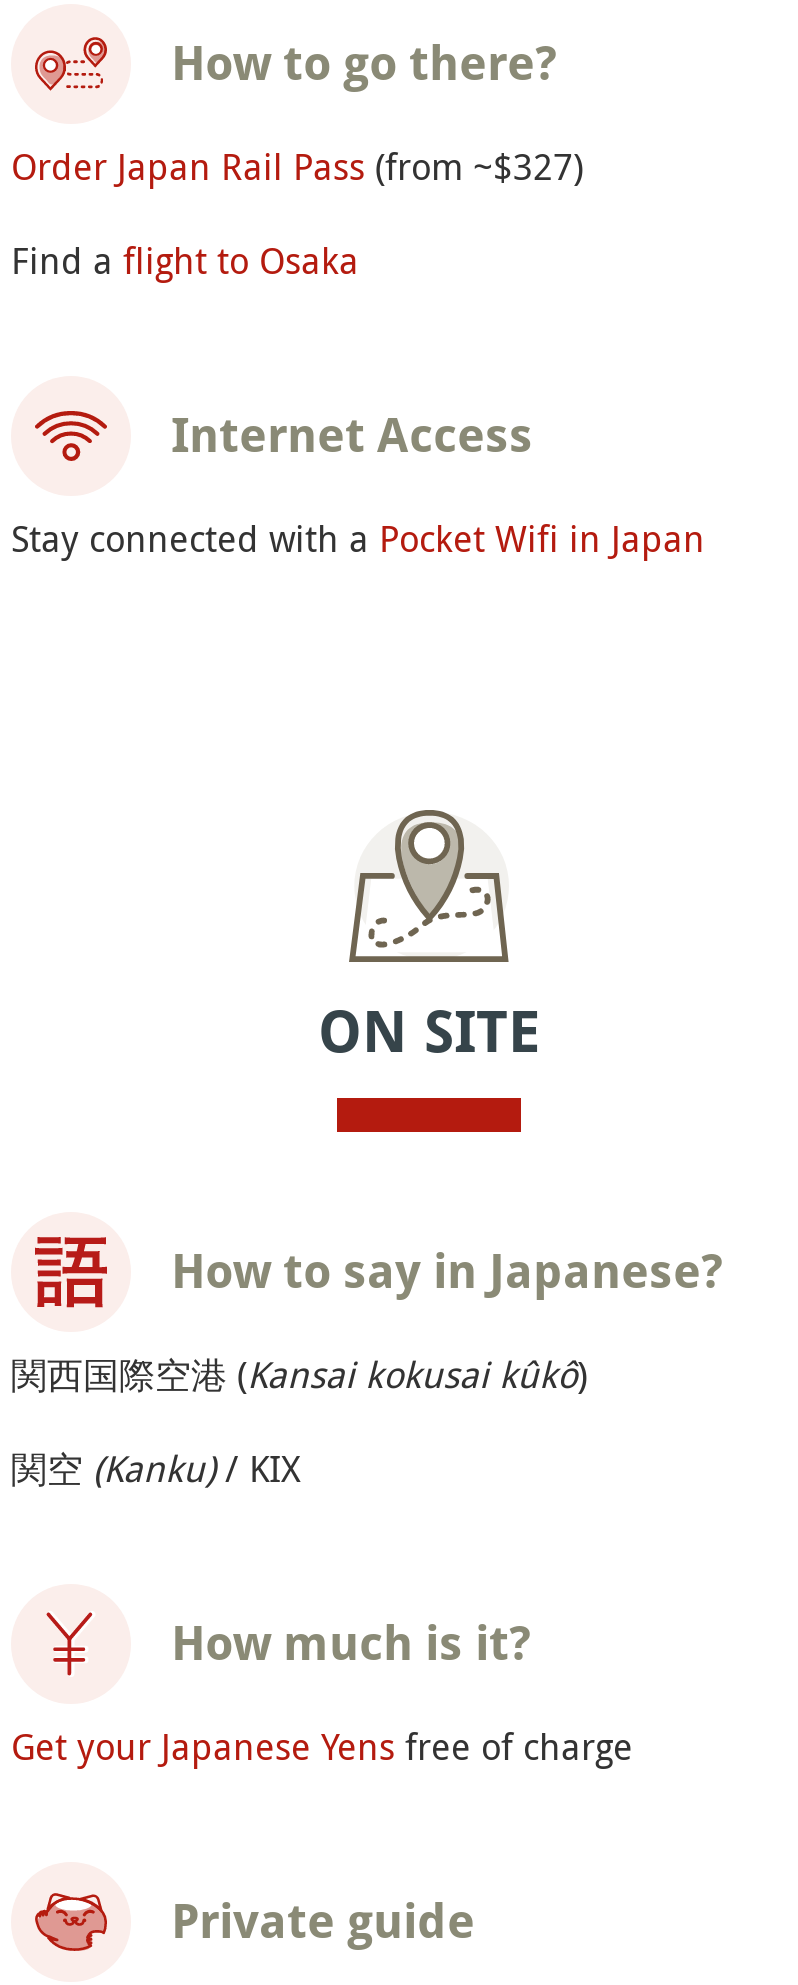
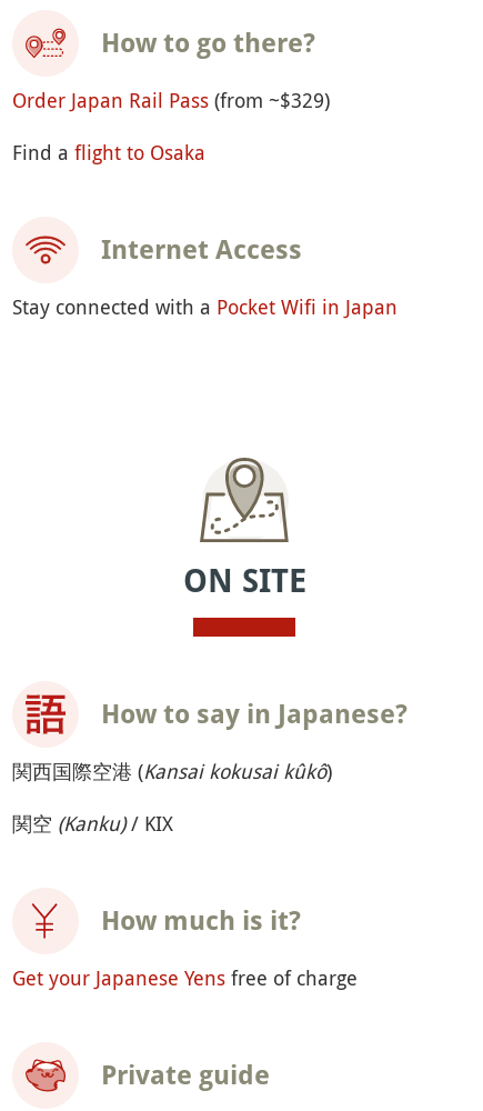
- Order Japan Rail Pass (from ~$327)
+ Order Japan Rail Pass (from ~$329)
